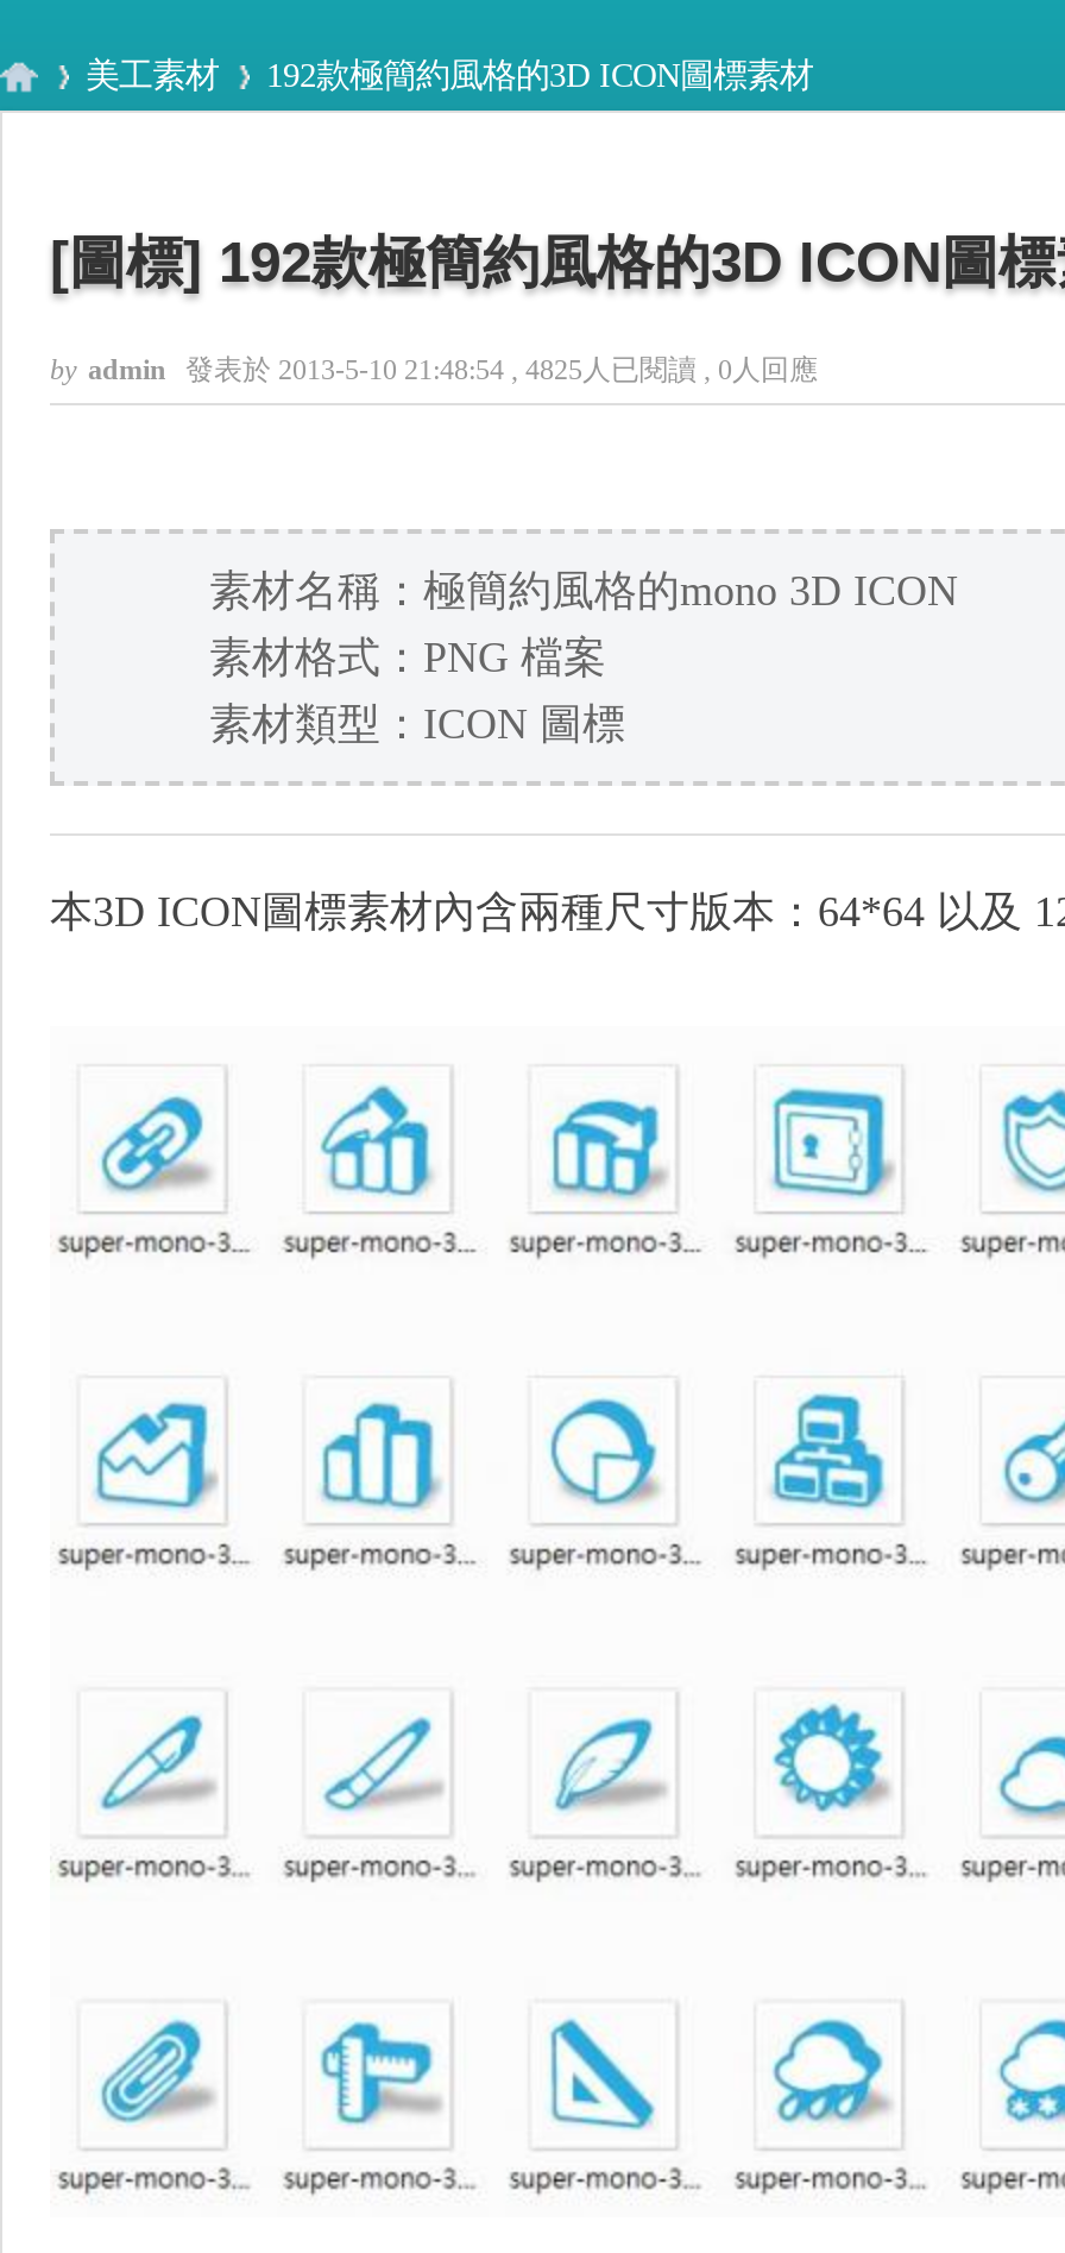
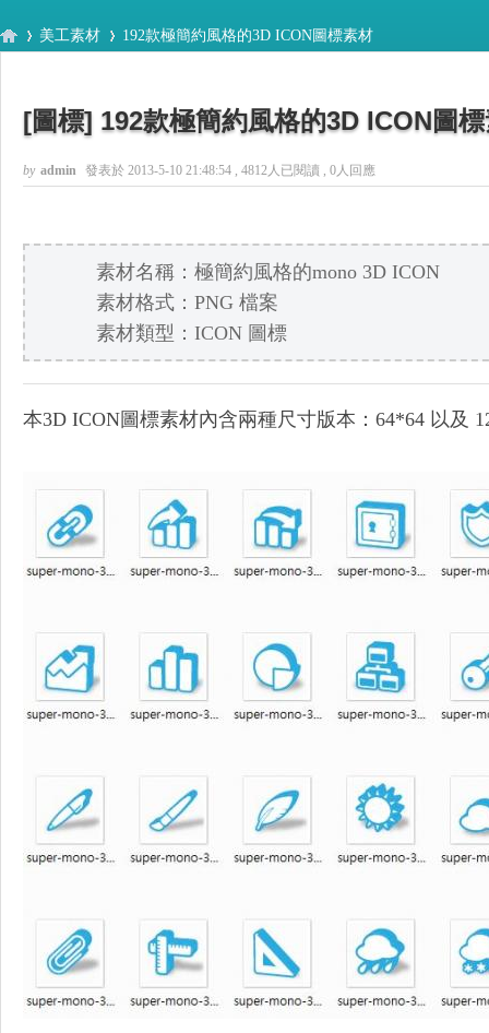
- by admin 發表於 2013-5-10 21:48:54, 4825人已閱讀 , 0人回應
+ by admin 發表於 2013-5-10 21:48:54, 4812人已閱讀 , 0人回應
